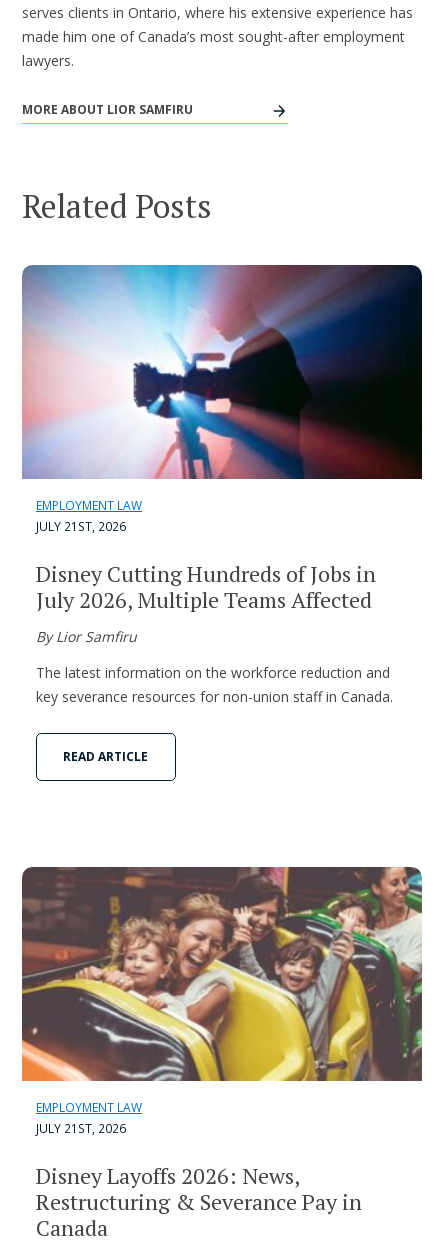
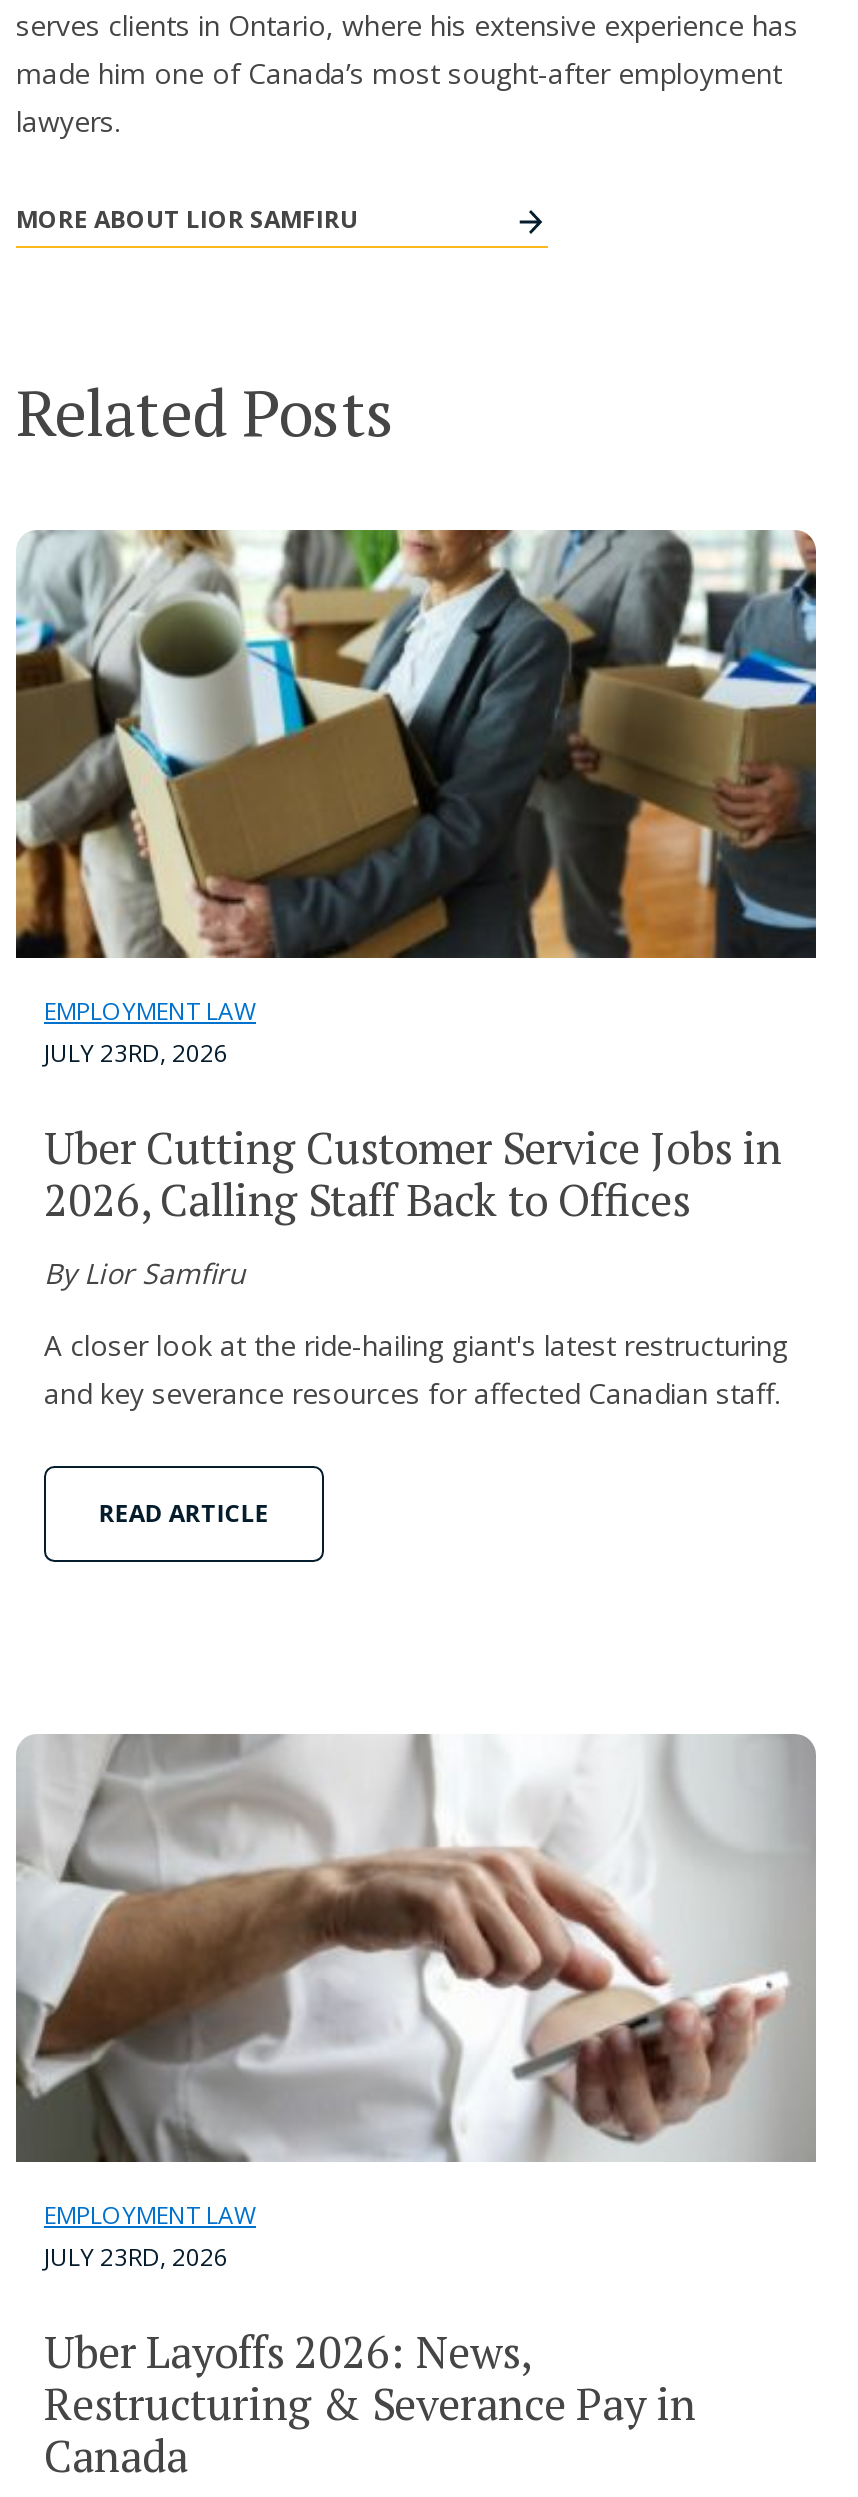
- [image]
- JULY 21ST, 2026
+ [image]
+ JULY 23RD, 2026

- Disney Cutting Hundreds of Jobs in
- July 2026, Multiple Teams Affected
+ Uber Cutting Customer Service Jobs in
+ 2026, Calling Staff Back to Offices

- The latest information on the workforce reduction and
- key severance resources for non-union staff in Canada.
+ A closer look at the ride-hailing giant's latest restructuring
+ and key severance resources for affected Canadian staff.

- [image]
- JULY 21ST, 2026
+ [image]
+ JULY 23RD, 2026

- Disney Layoffs 2026: News,
+ Uber Layoffs 2026: News,
